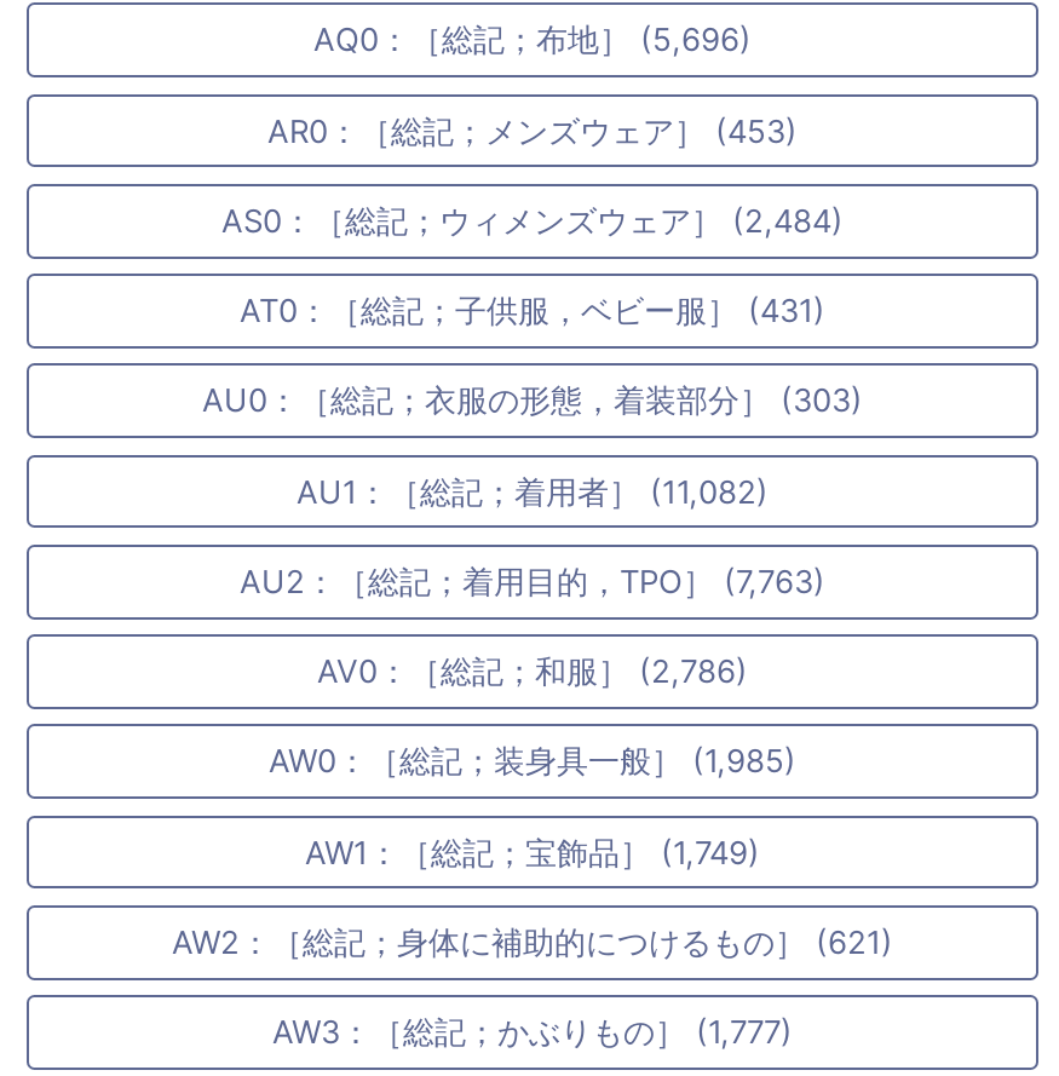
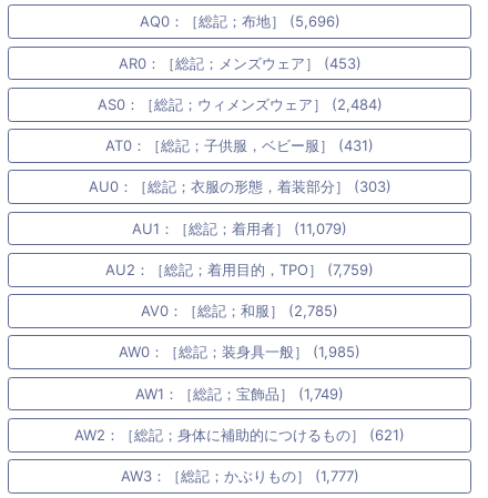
- AU1：［総記；着用者］ (11,082)
+ AU1：［総記；着用者］ (11,079)

- AU2：［総記；着用目的，TPO］ (7,763)
+ AU2：［総記；着用目的，TPO］ (7,759)

- AV0：［総記；和服］ (2,786)
+ AV0：［総記；和服］ (2,785)
